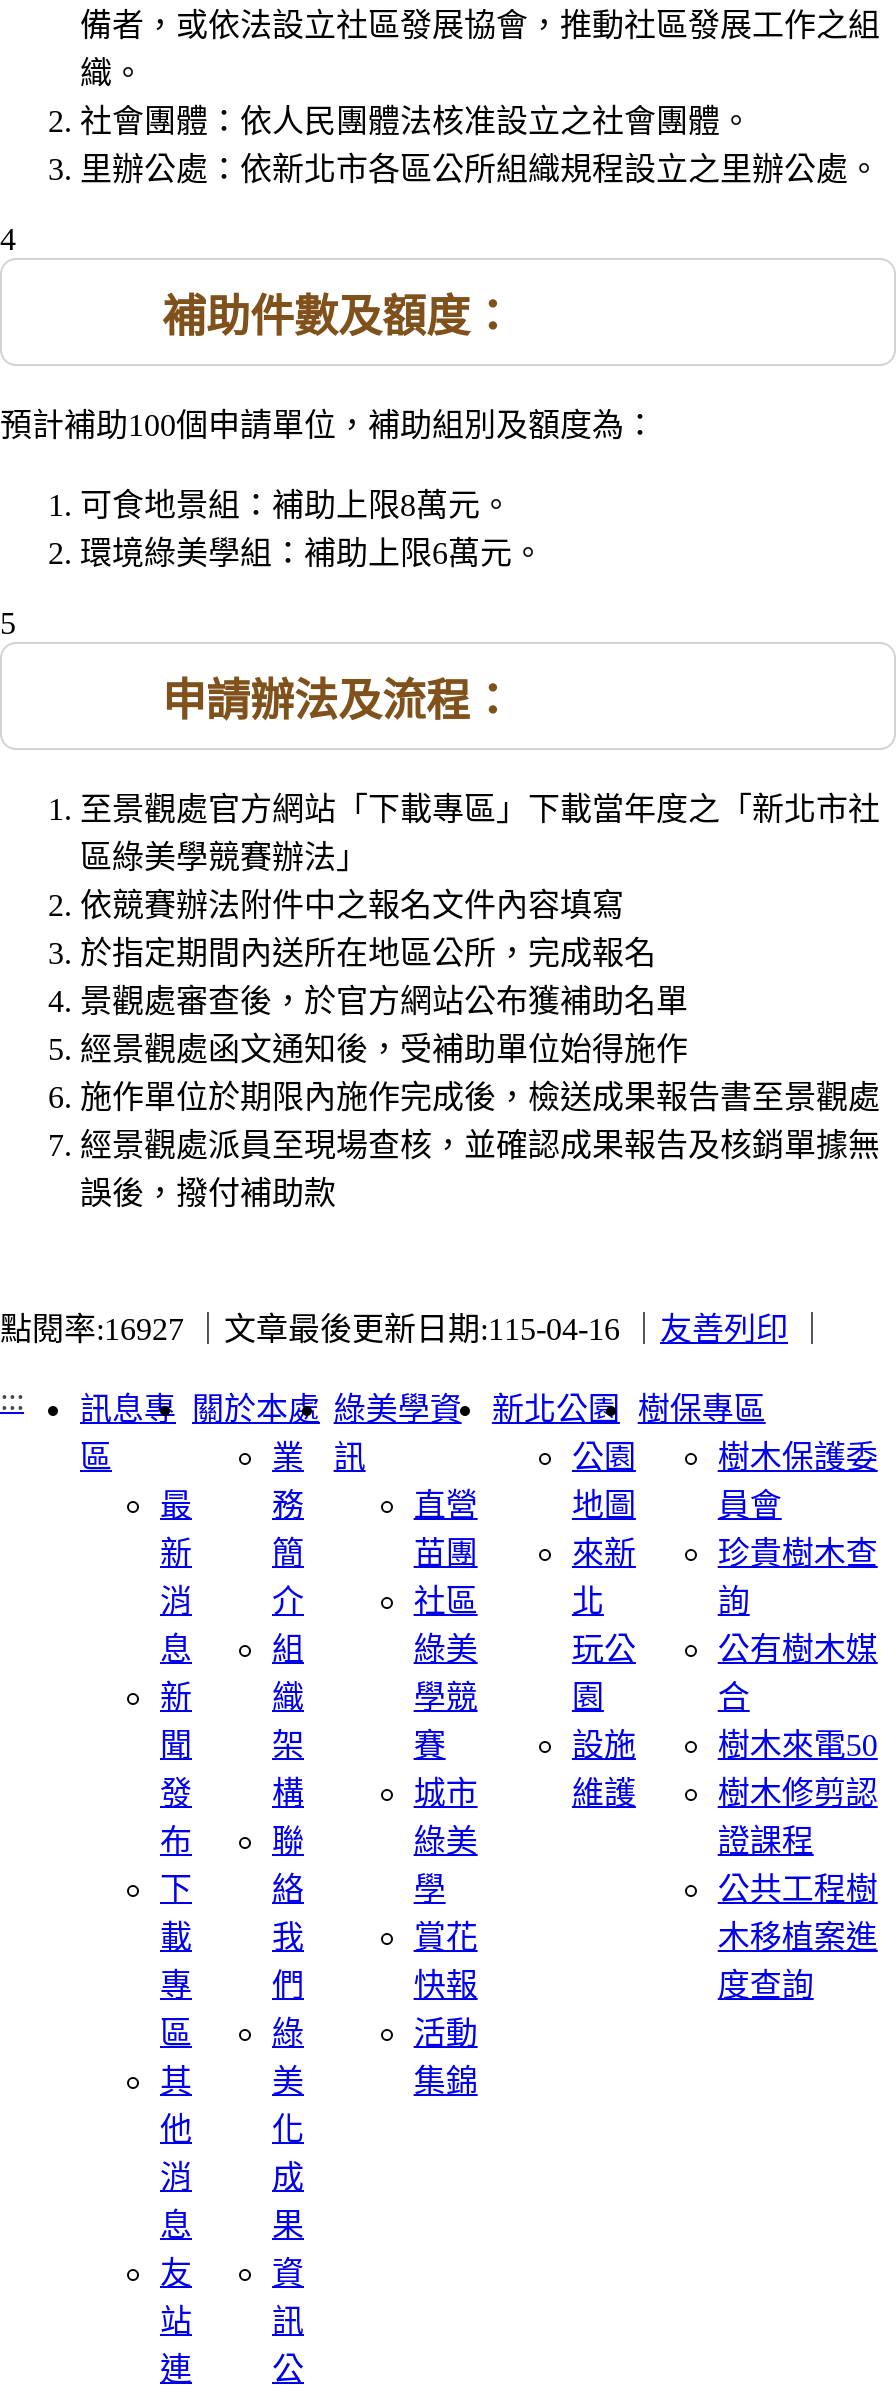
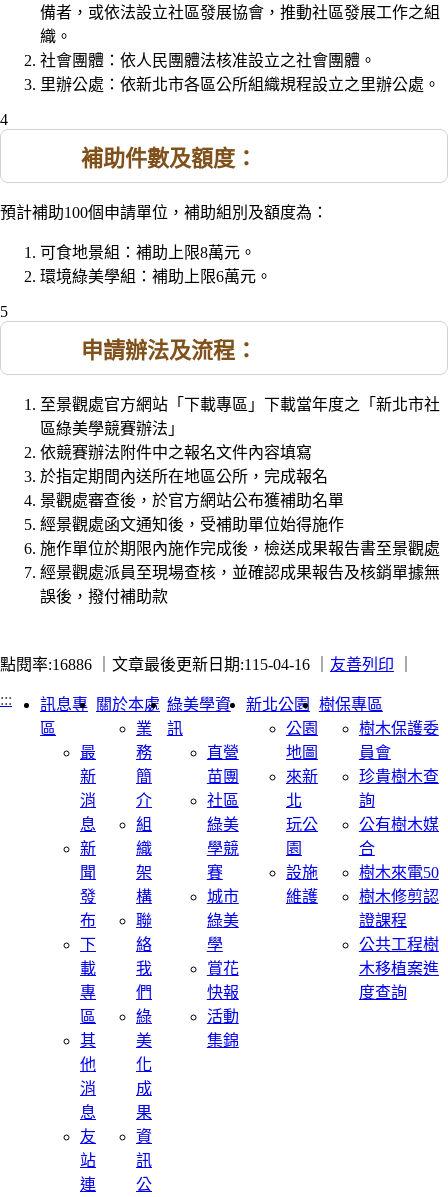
- 點閱率:16927 ｜文章最後更新日期:115-04-16 ｜友善列印｜
+ 點閱率:16886 ｜文章最後更新日期:115-04-16 ｜友善列印｜
